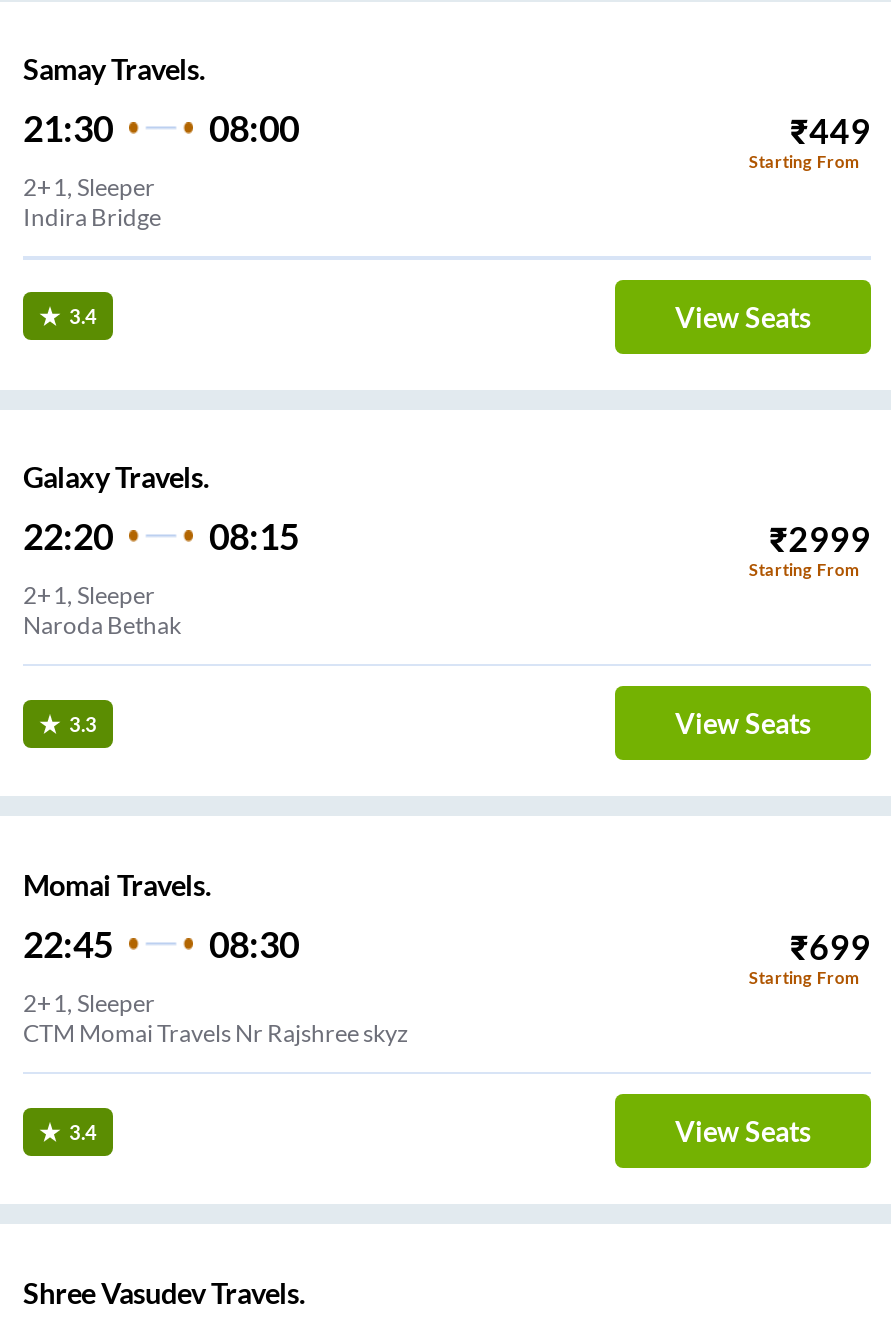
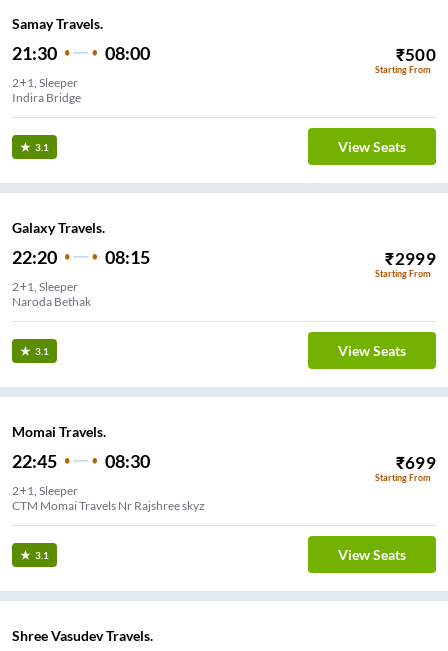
- ₹449
+ ₹500

- 3.4
+ 3.1

- 3.3
+ 3.1

- 3.4
+ 3.1
